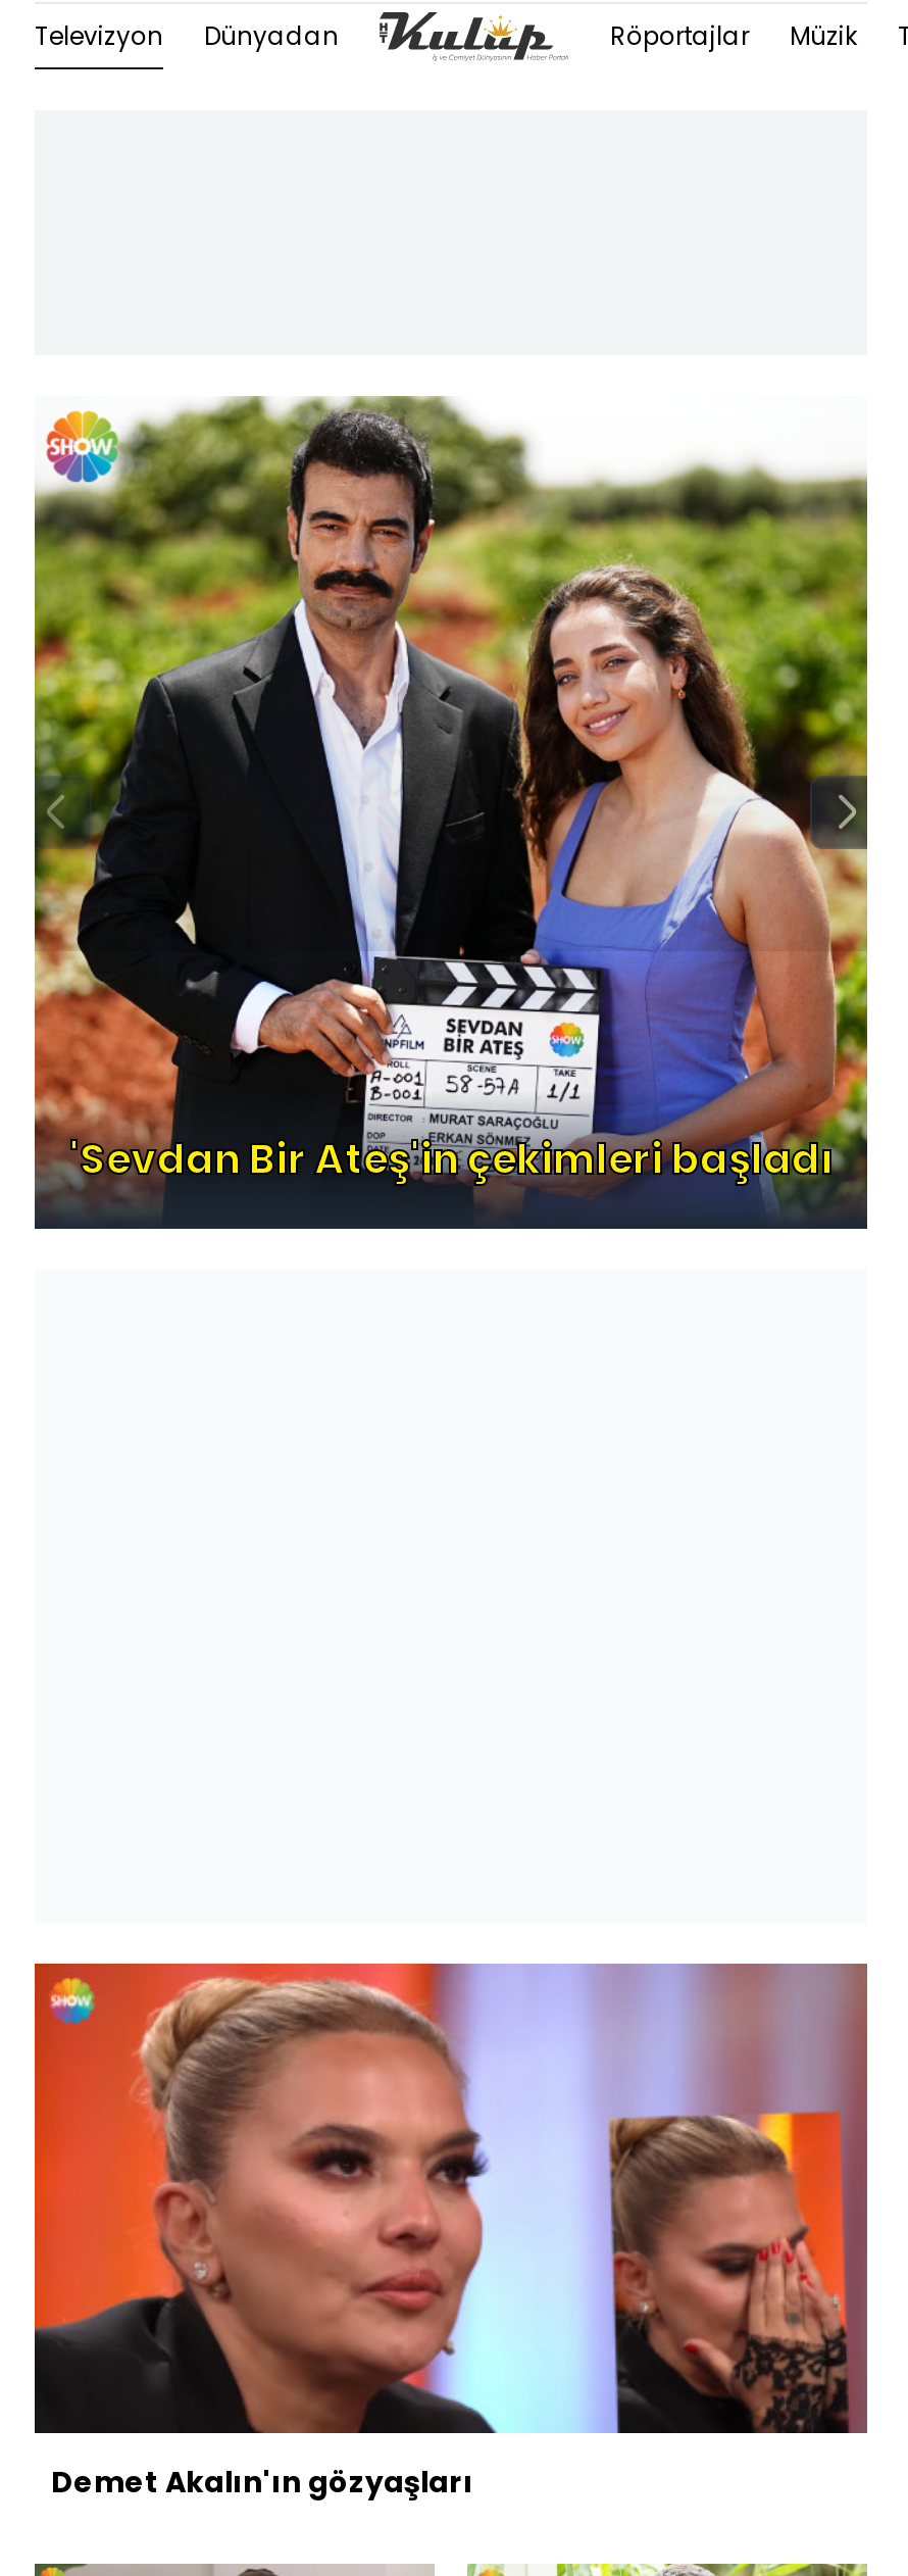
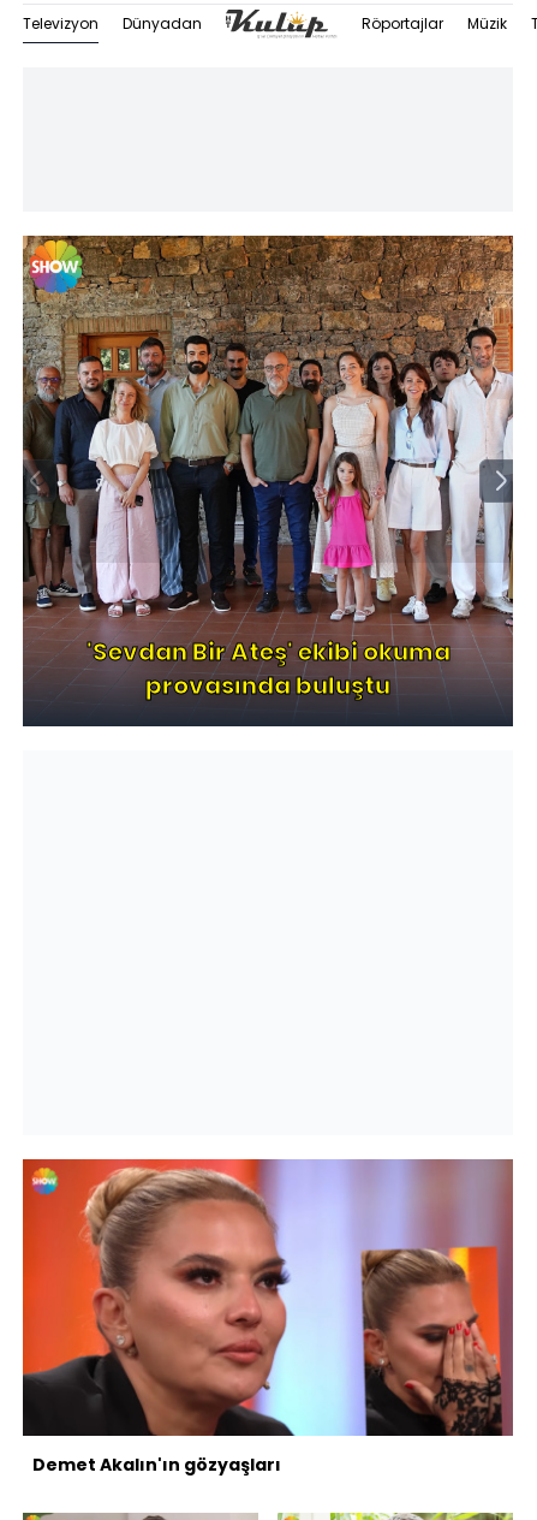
- [image]
- 'Sevdan Bir Ateş'in çekimleri başladı
+ [image]
+ 'Sevdan Bir Ateş' ekibi okuma
+ provasında buluştu
